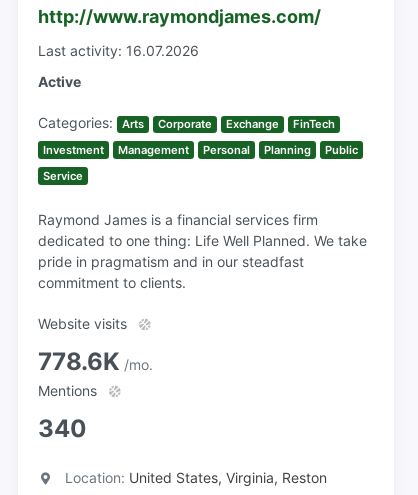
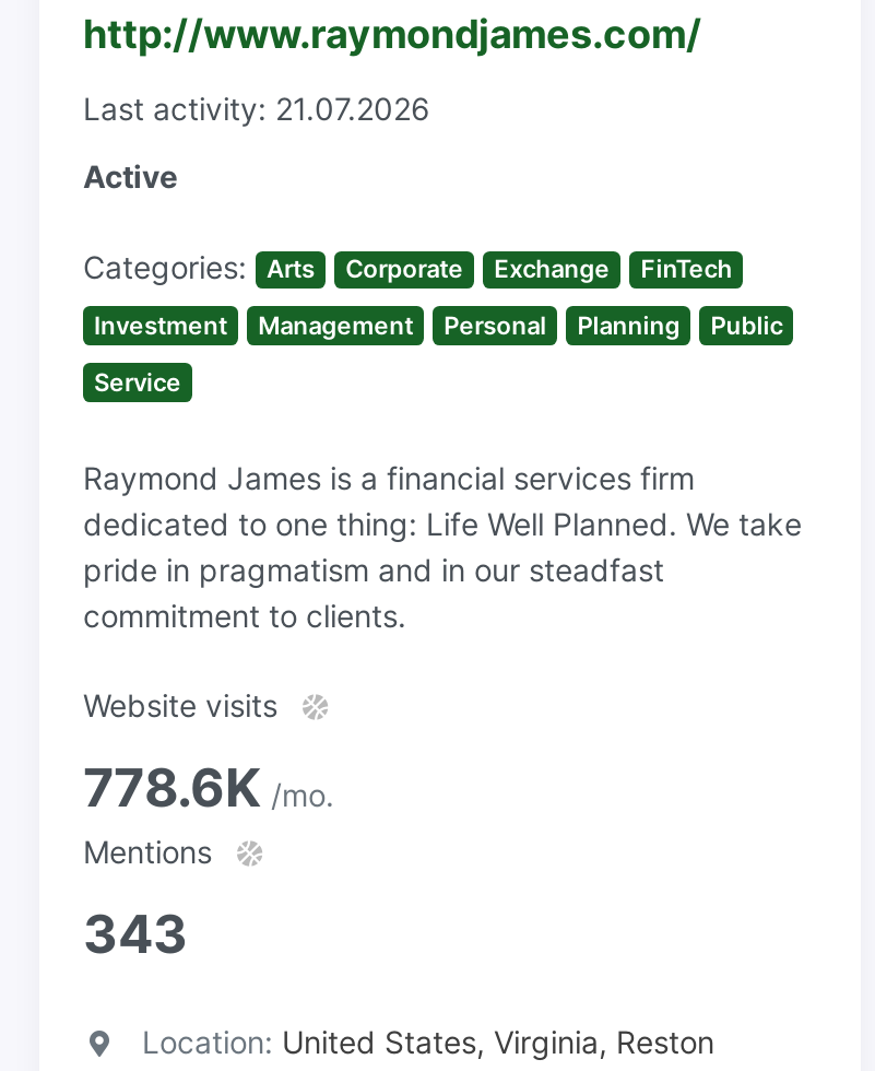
- Last activity: 16.07.2026
+ Last activity: 21.07.2026

- 340
+ 343
